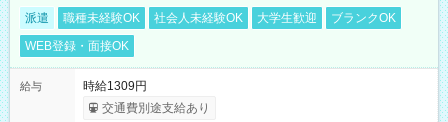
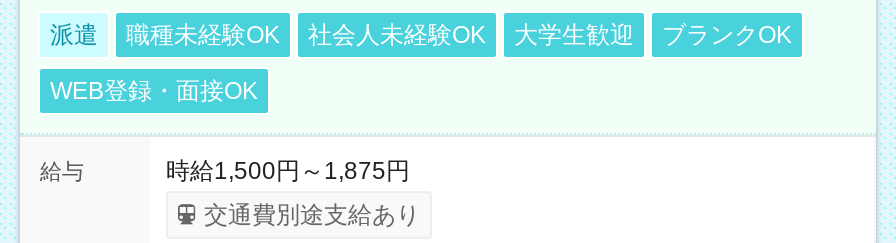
- 時給1309円
+ 時給1,500円～1,875円
